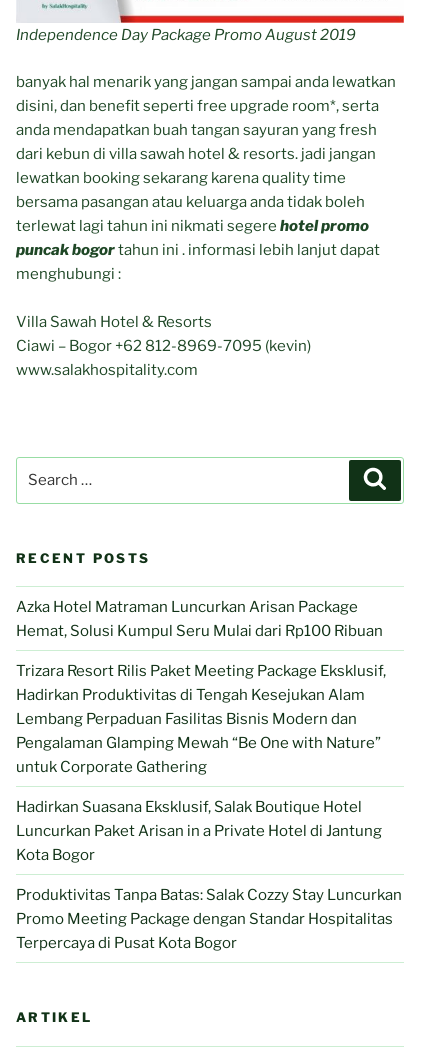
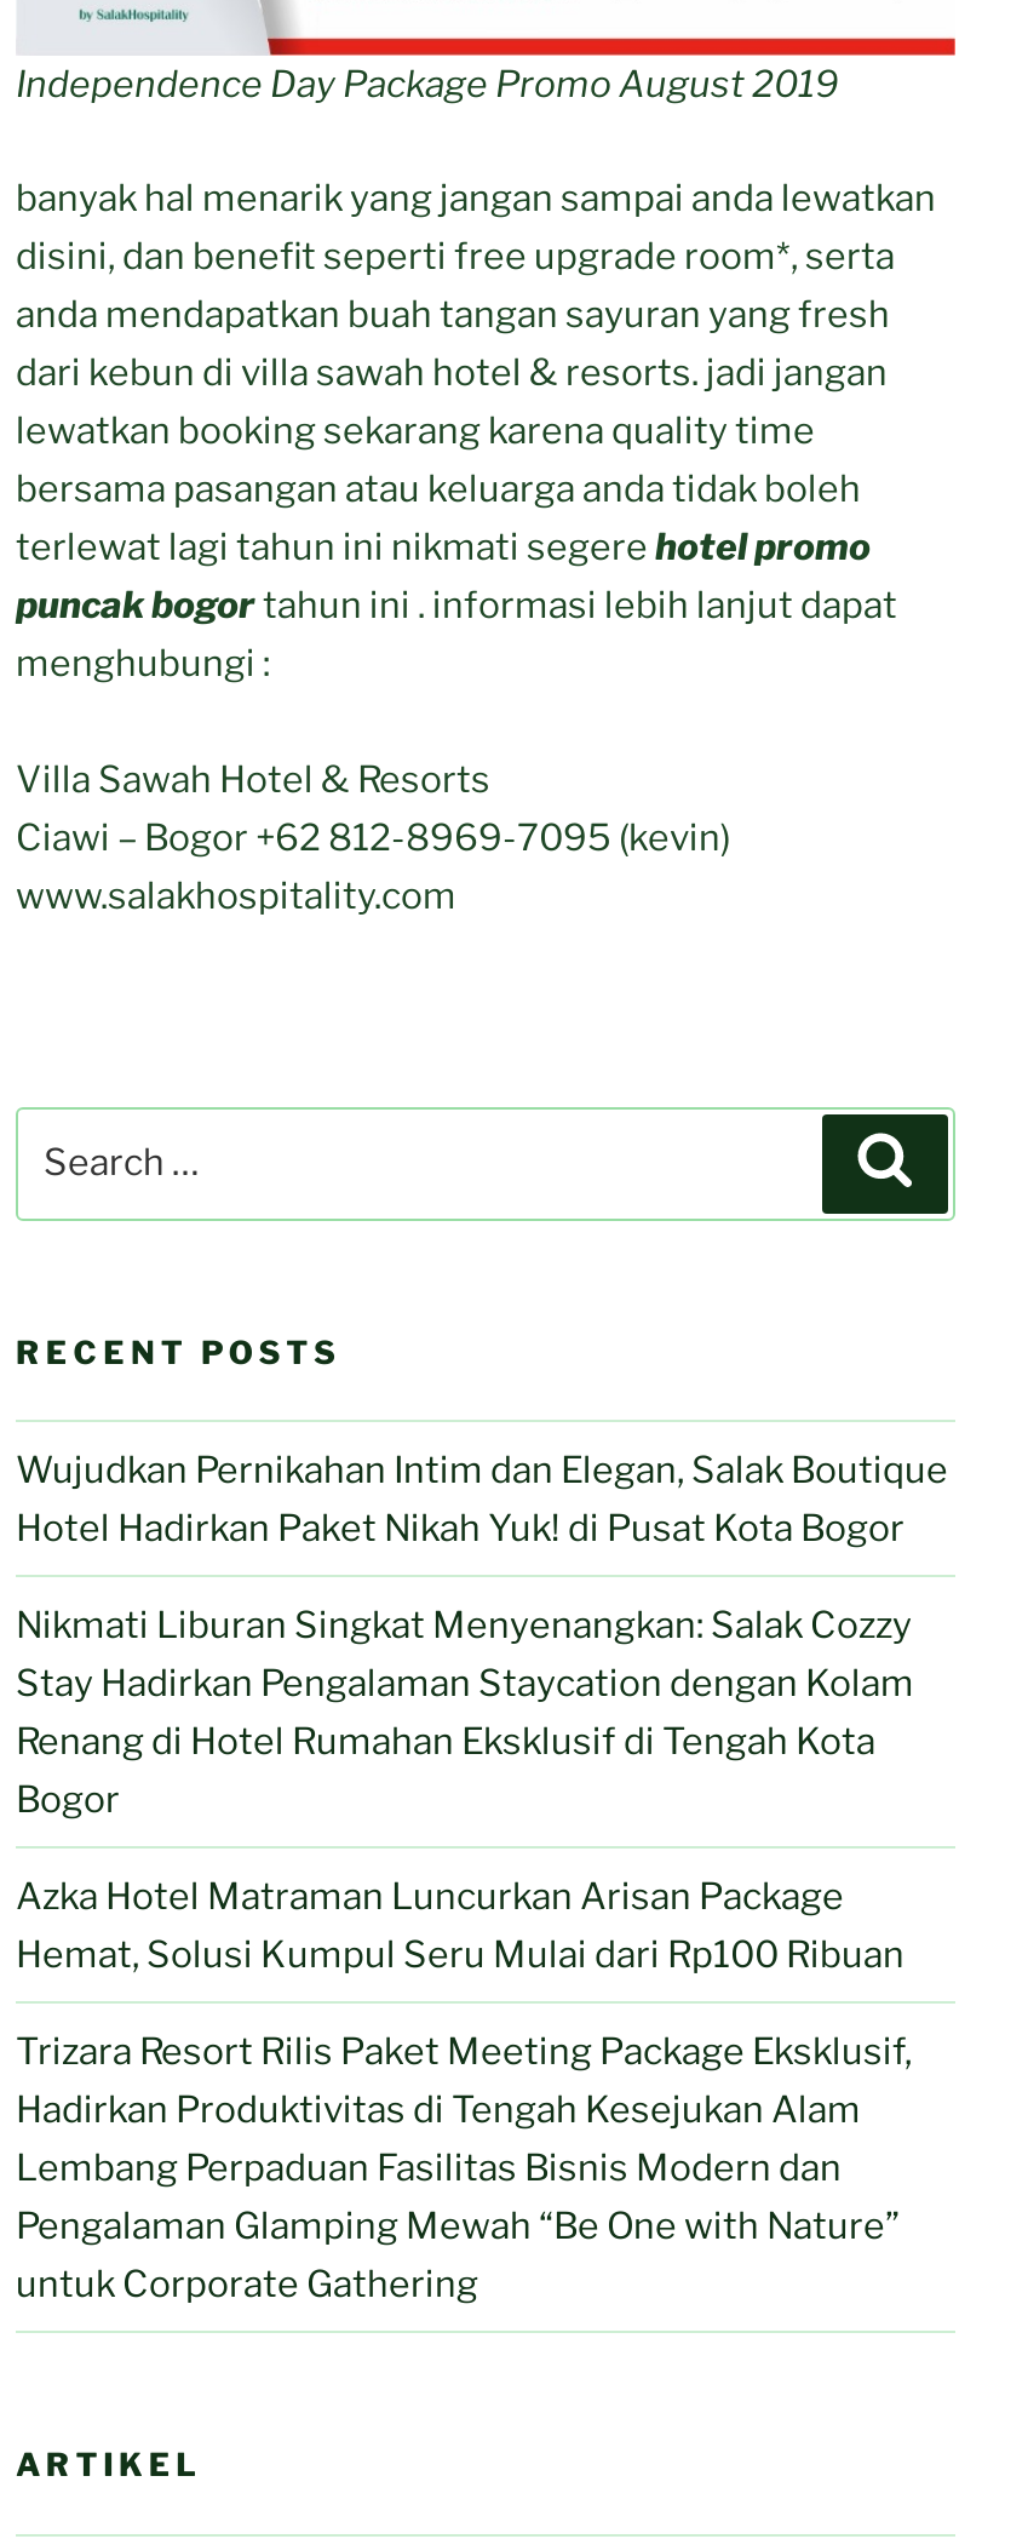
+ Wujudkan Pernikahan Intim dan Elegan, Salak Boutique
+ Hotel Hadirkan Paket Nikah Yuk! di Pusat Kota Bogor
+ Nikmati Liburan Singkat Menyenangkan: Salak Cozzy
+ Stay Hadirkan Pengalaman Staycation dengan Kolam
+ Renang di Hotel Rumahan Eksklusif di Tengah Kota
+ Bogor

moved down: Azka Hotel Matraman Luncurkan Arisan Package | Hemat, Solusi Kumpul Seru Mulai dari Rp100 Ribuan | Trizara Resort Rilis Paket Meeting Package Eksklusif, | Hadirkan Produktivitas di Tengah Kesejukan Alam | Lembang Perpaduan Fasilitas Bisnis Modern dan | Pengalaman Glamping Mewah “Be One with Nature” | untuk Corporate Gathering

- Hadirkan Suasana Eksklusif, Salak Boutique Hotel
- Luncurkan Paket Arisan in a Private Hotel di Jantung
- Kota Bogor
- Produktivitas Tanpa Batas: Salak Cozzy Stay Luncurkan
- Promo Meeting Package dengan Standar Hospitalitas
- Terpercaya di Pusat Kota Bogor
